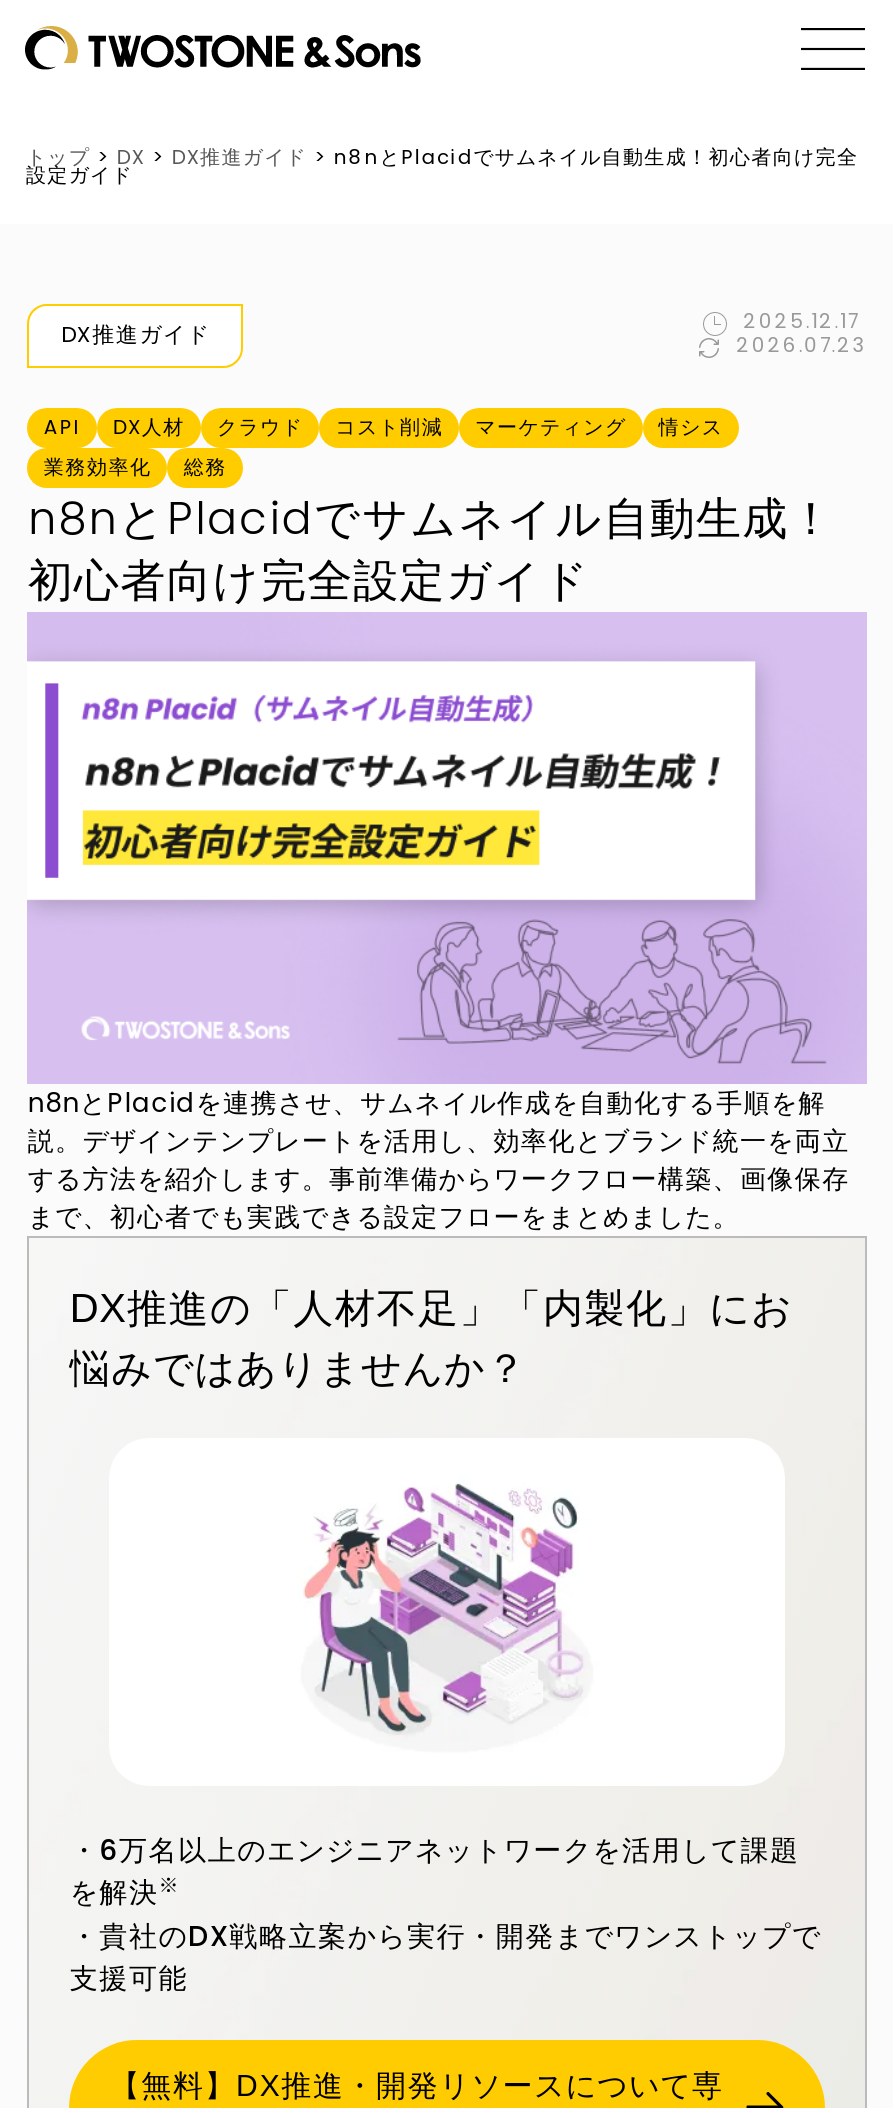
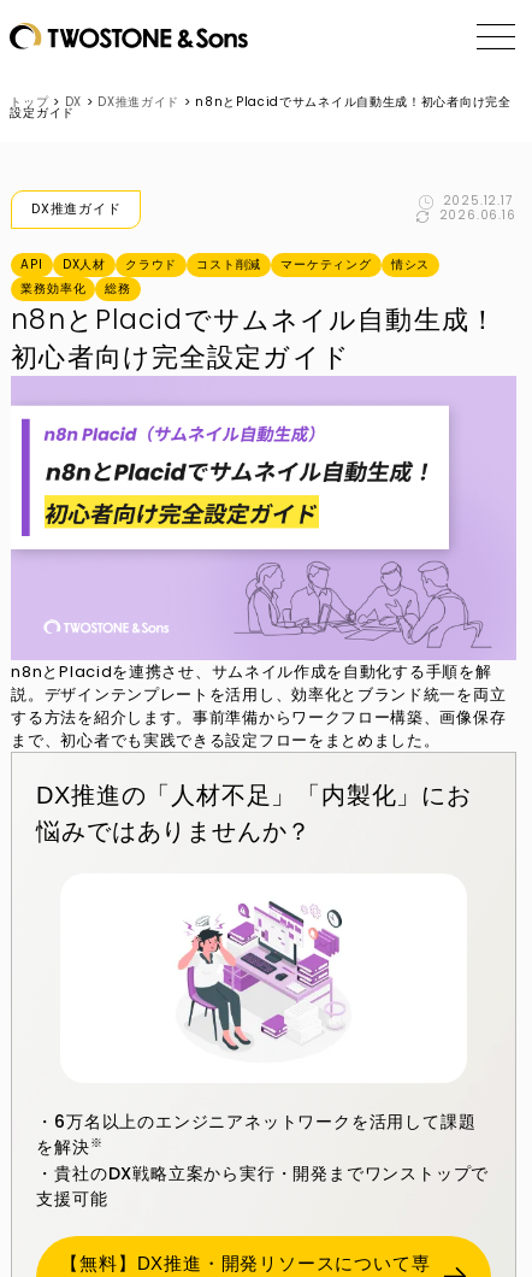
- 2026.07.23
+ 2026.06.16
